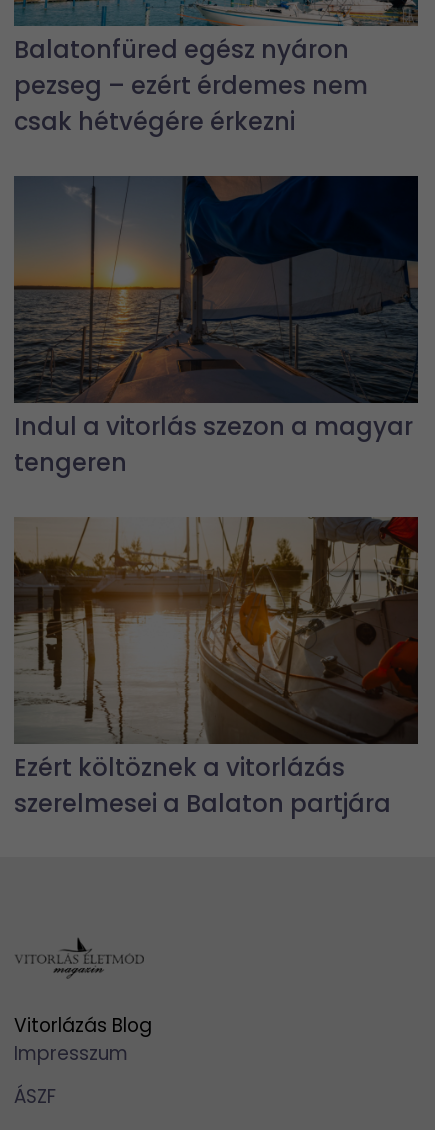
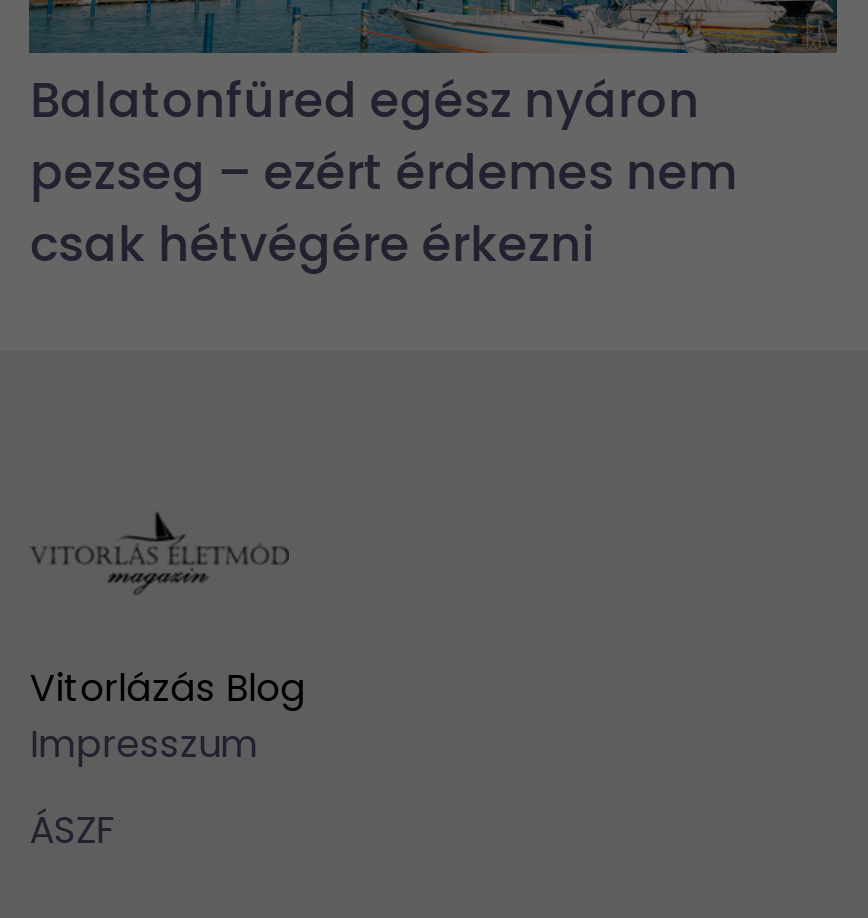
- [image]
- Indul a vitorlás szezon a magyar
- tengeren

- [image]
- Ezért költöznek a vitorlázás
- szerelmesei a Balaton partjára
